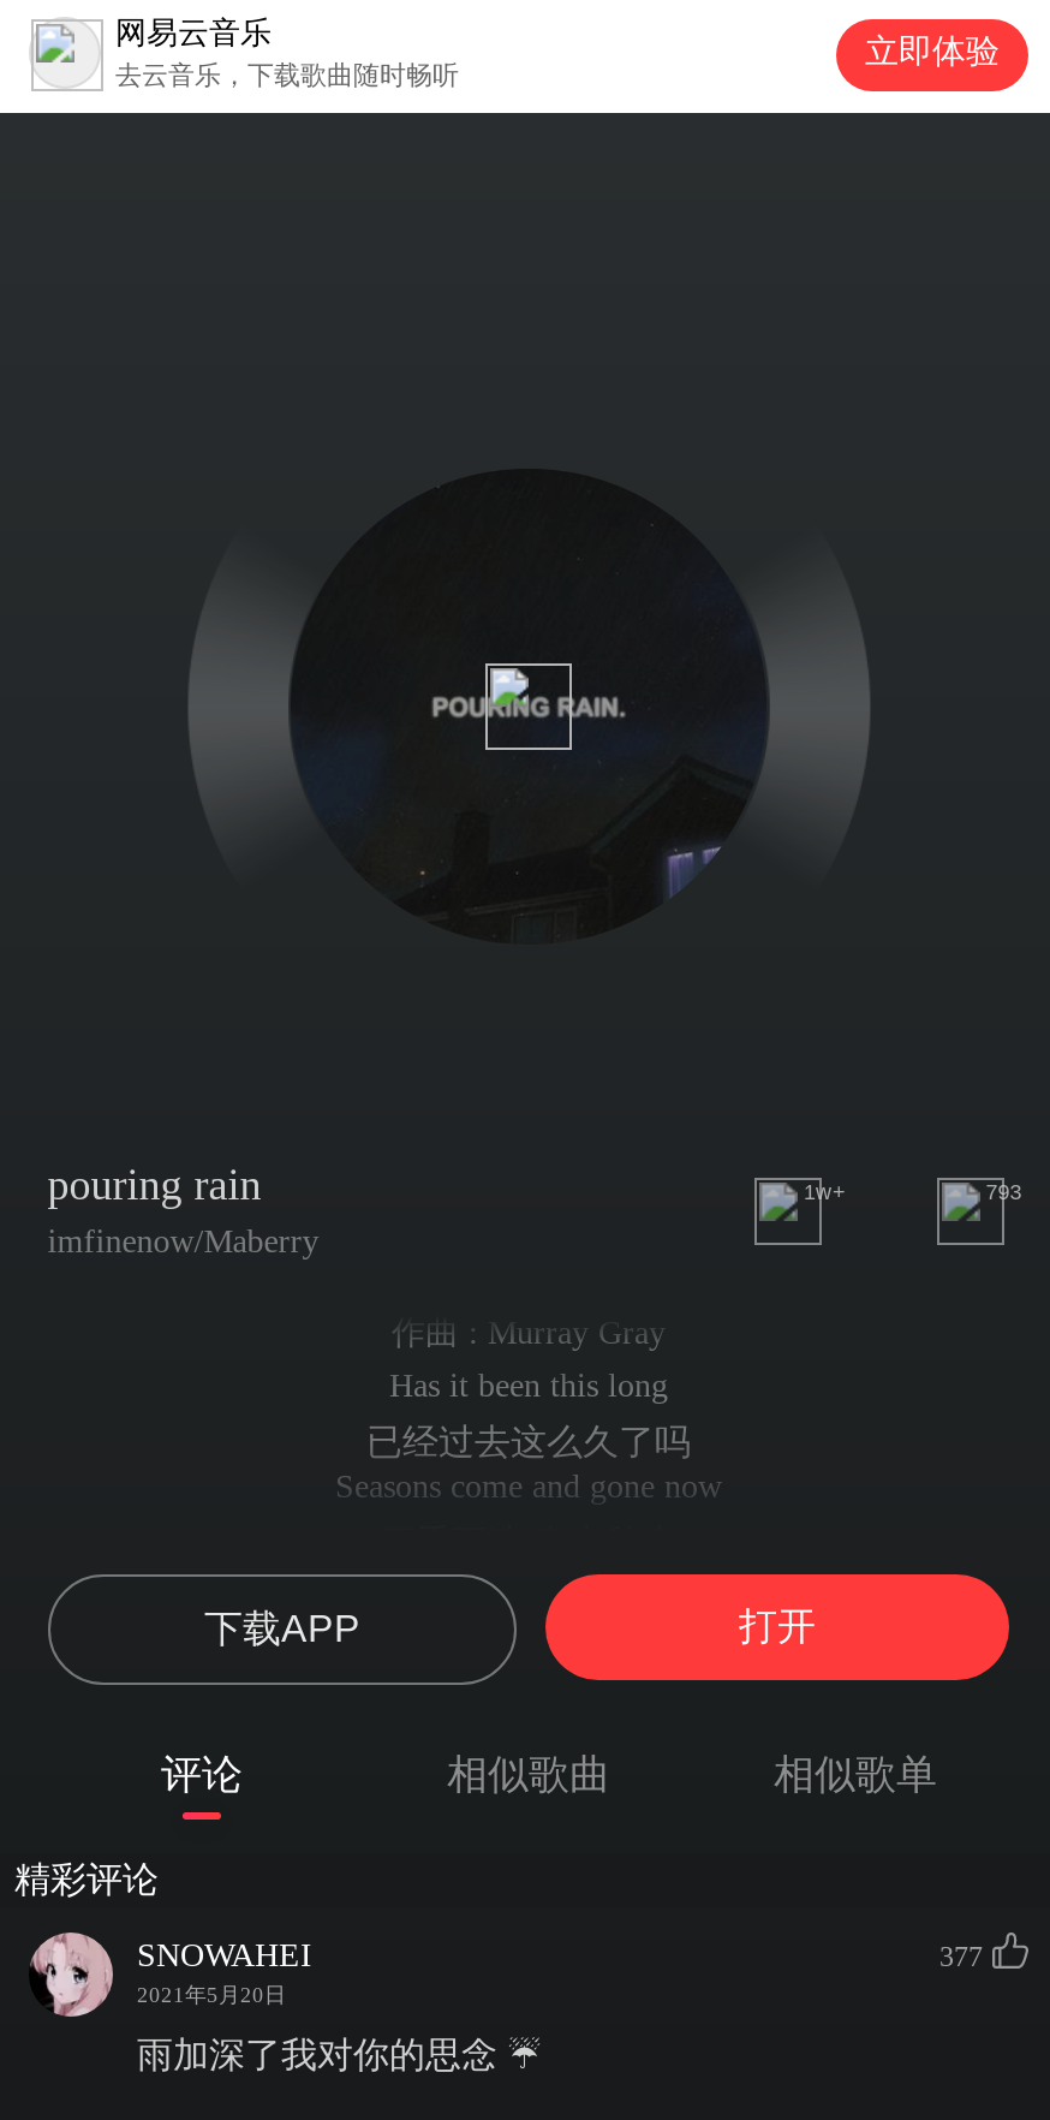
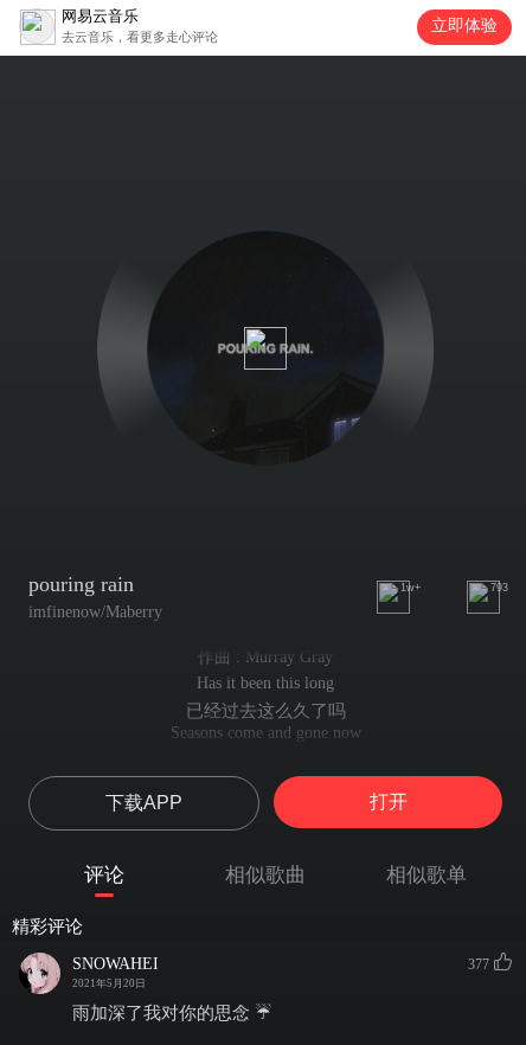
- 去云音乐，下载歌曲随时畅听
+ 去云音乐，看更多走心评论
